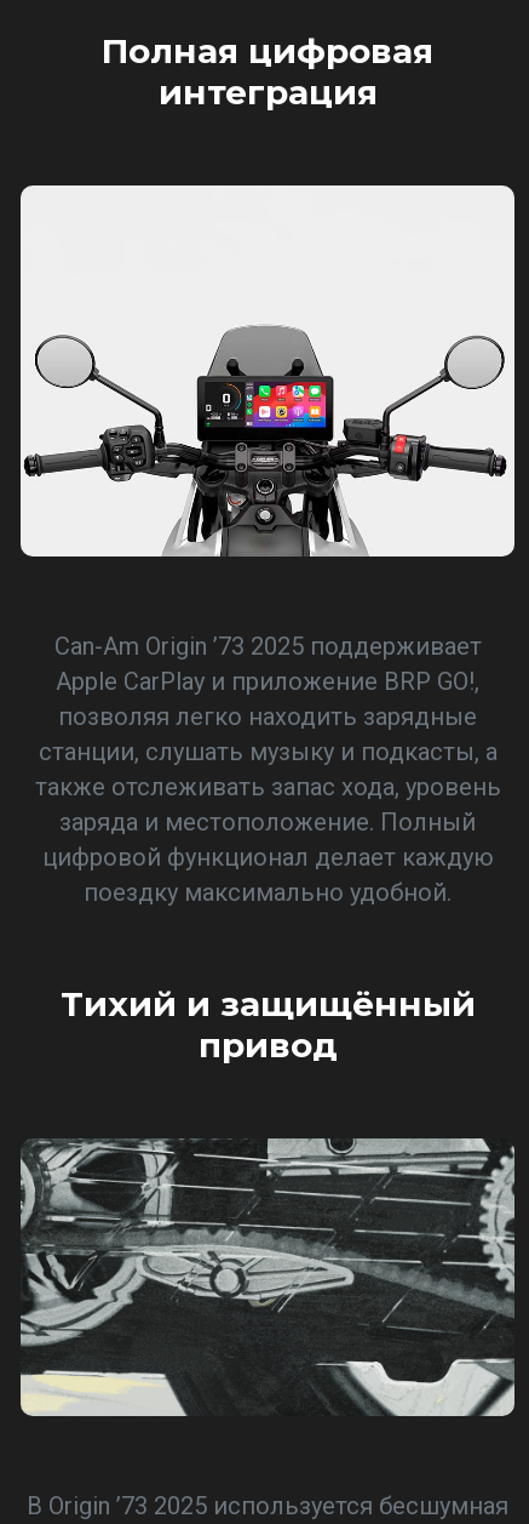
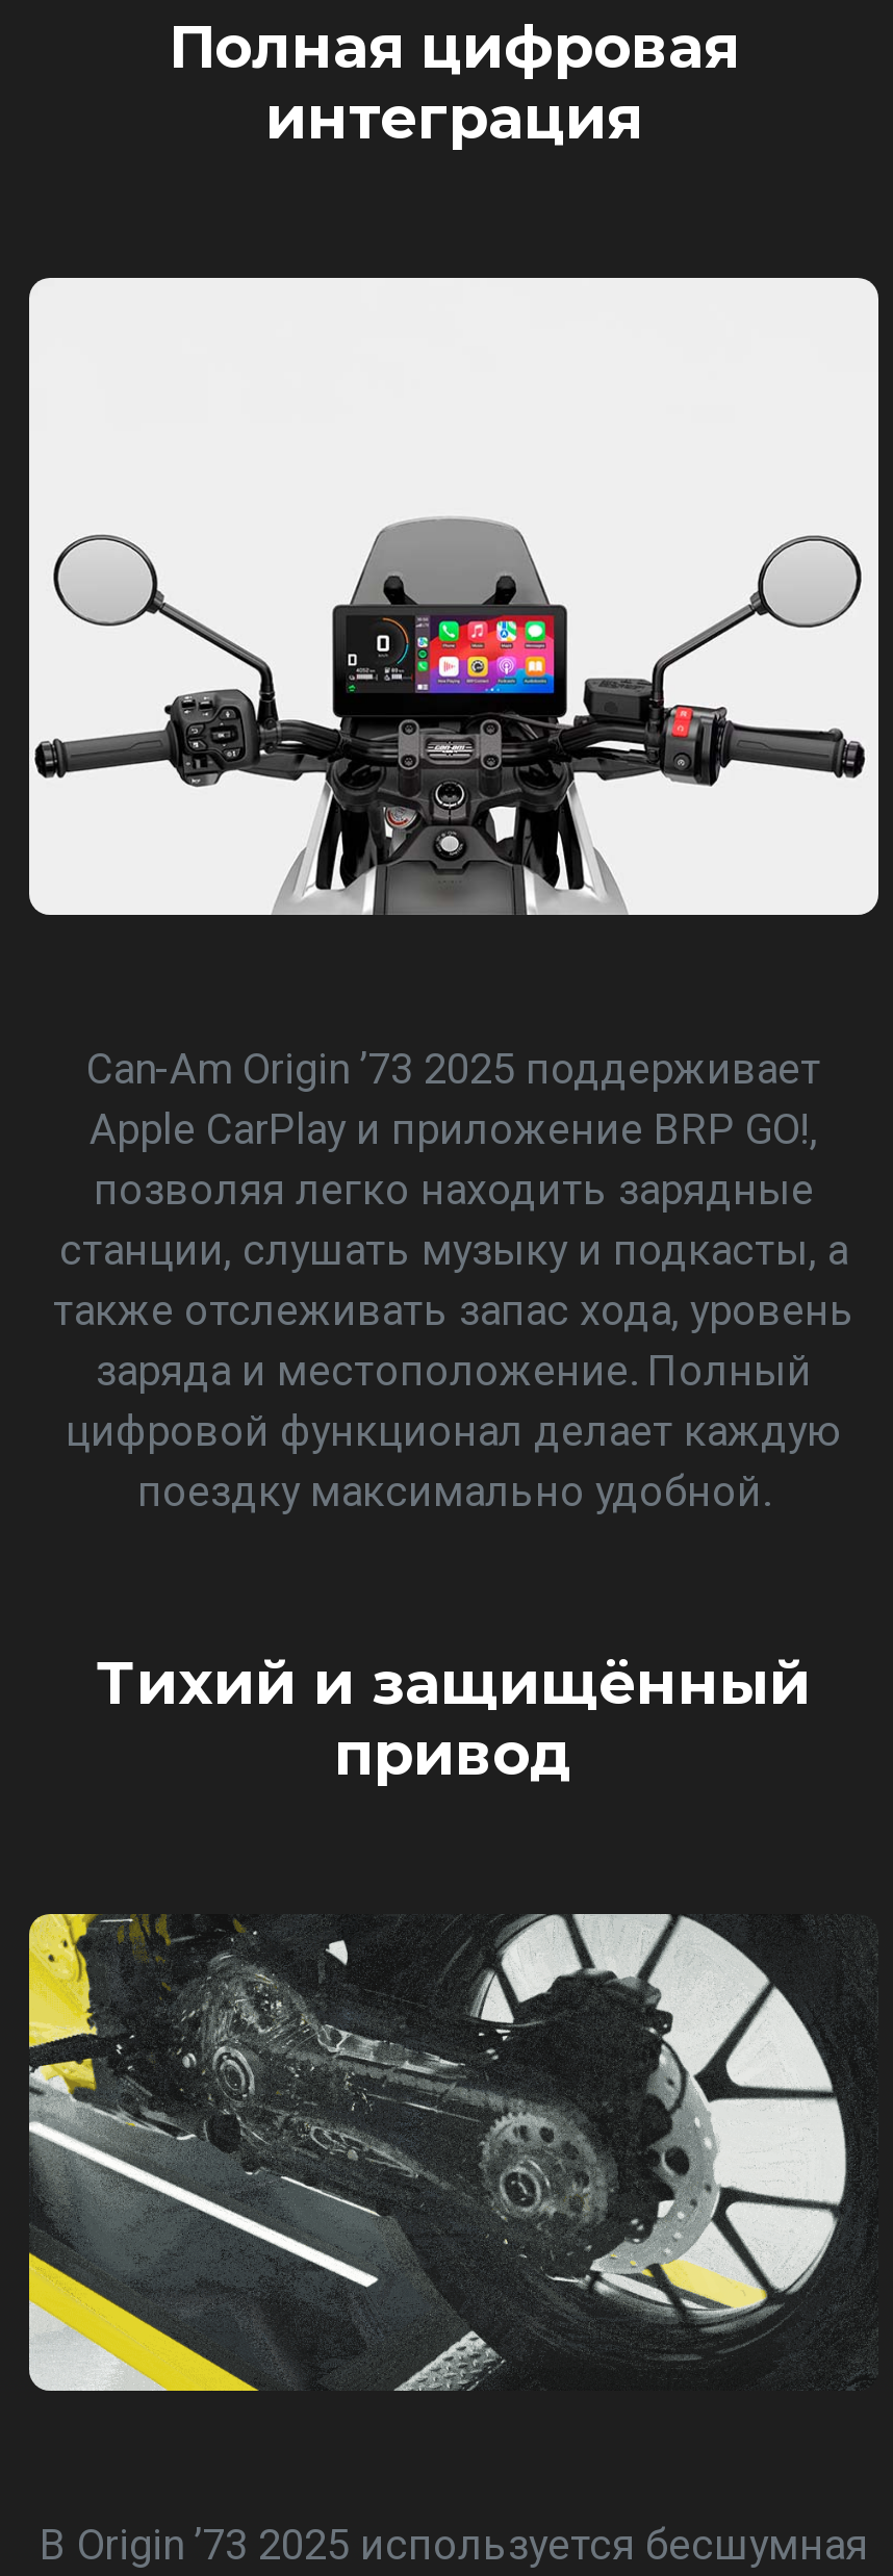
- [image]
+ [image]
